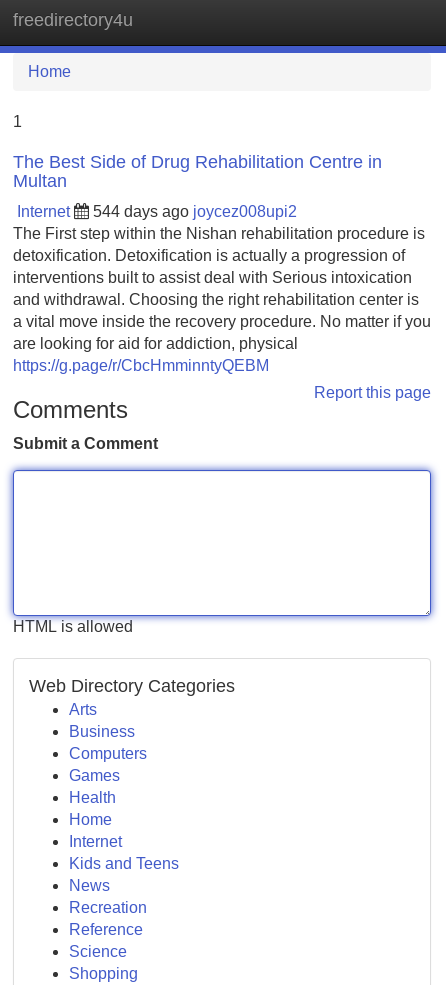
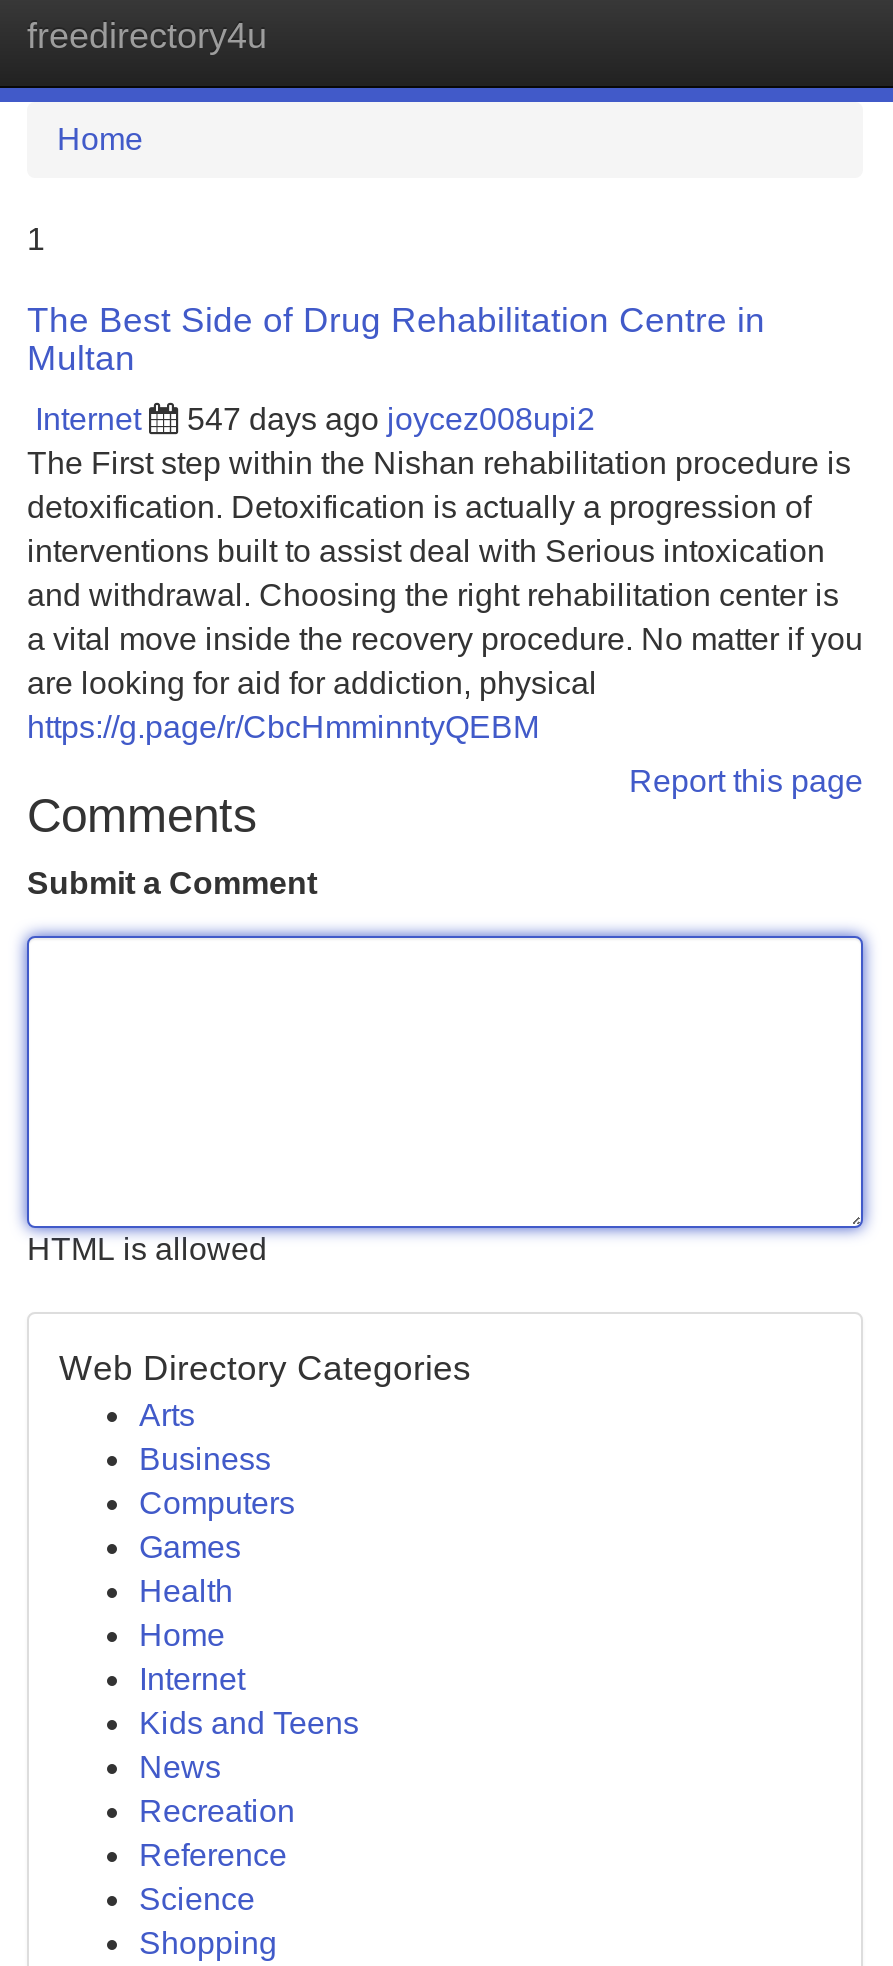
- 544 days ago joycez008upi2
+ 547 days ago joycez008upi2
